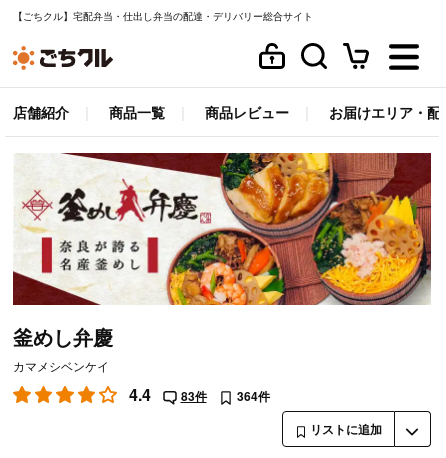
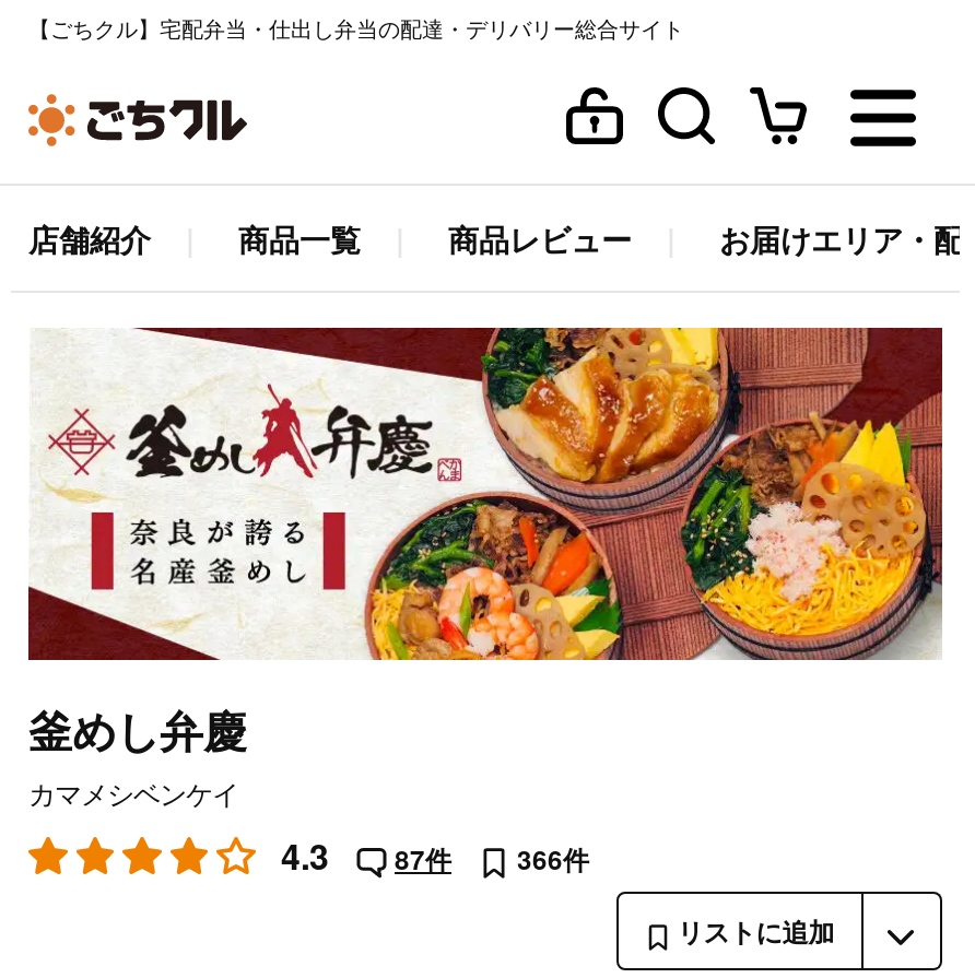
- 4.4
+ 4.3

- 83件
+ 87件

- 364件
+ 366件
